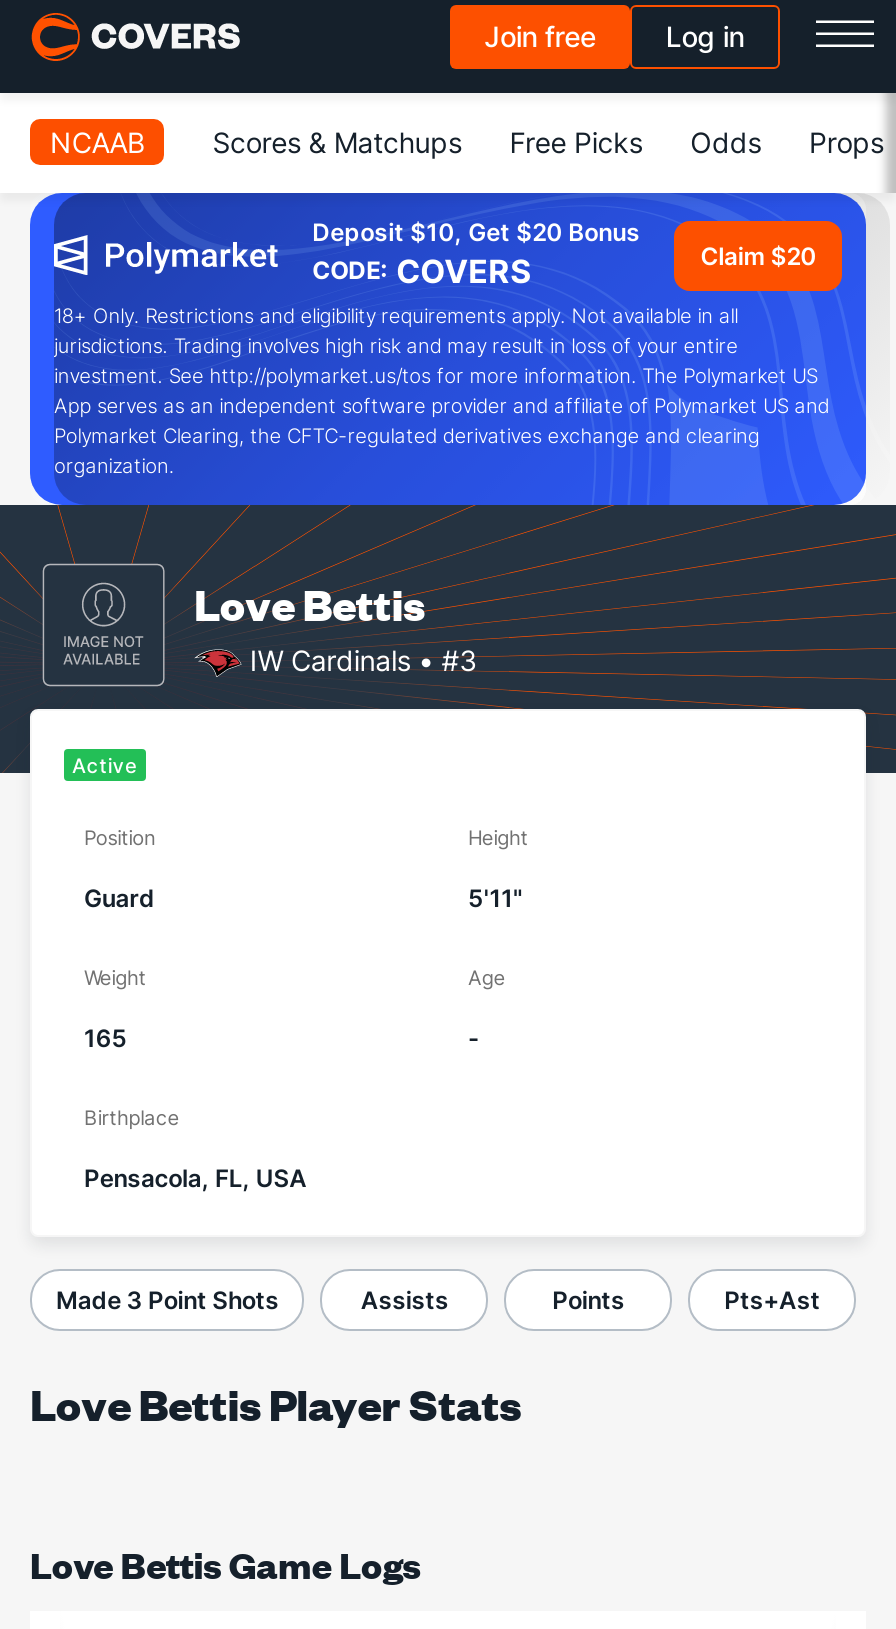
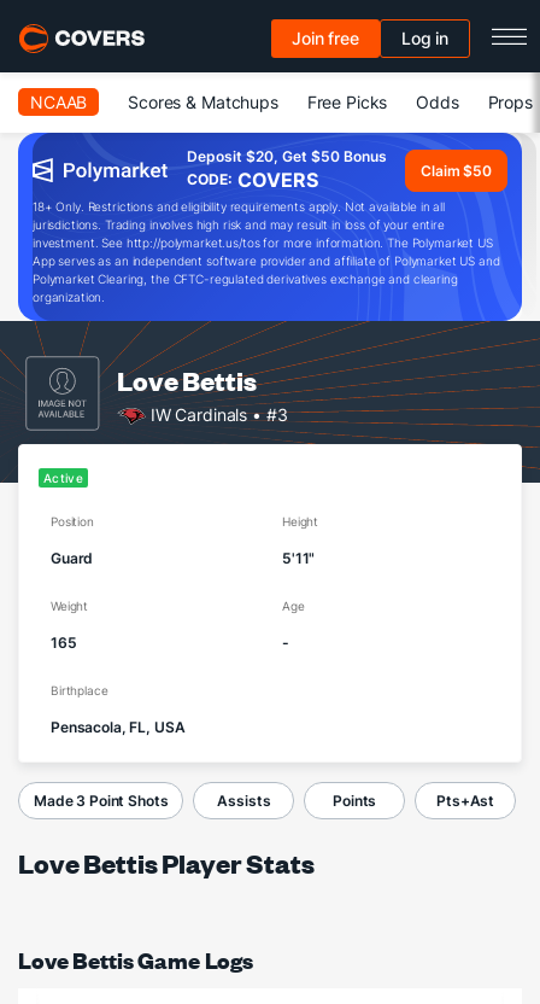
- Deposit $10, Get $20 Bonus
+ Deposit $20, Get $50 Bonus

- Claim $20
+ Claim $50
